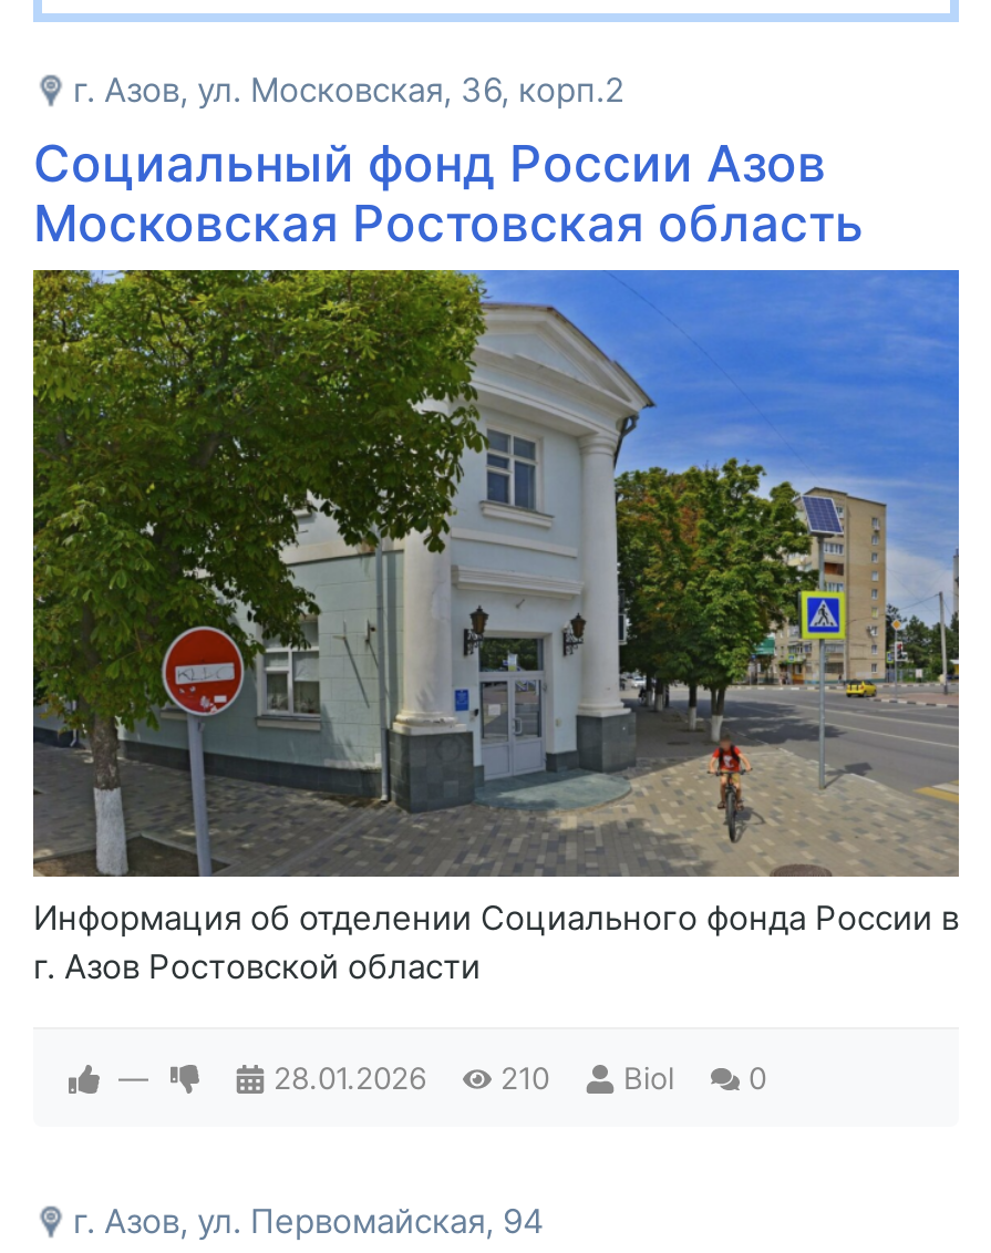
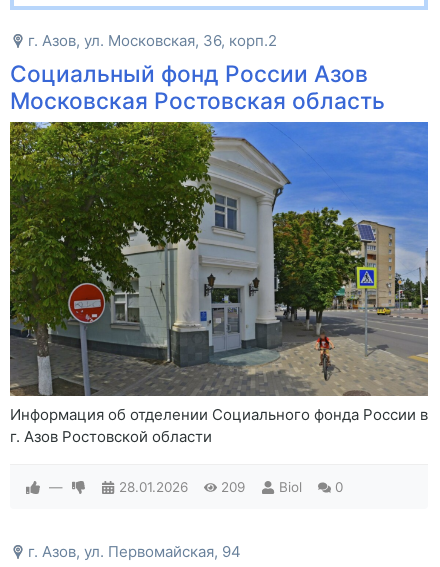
- 28.01.2026 210
+ 28.01.2026 209
